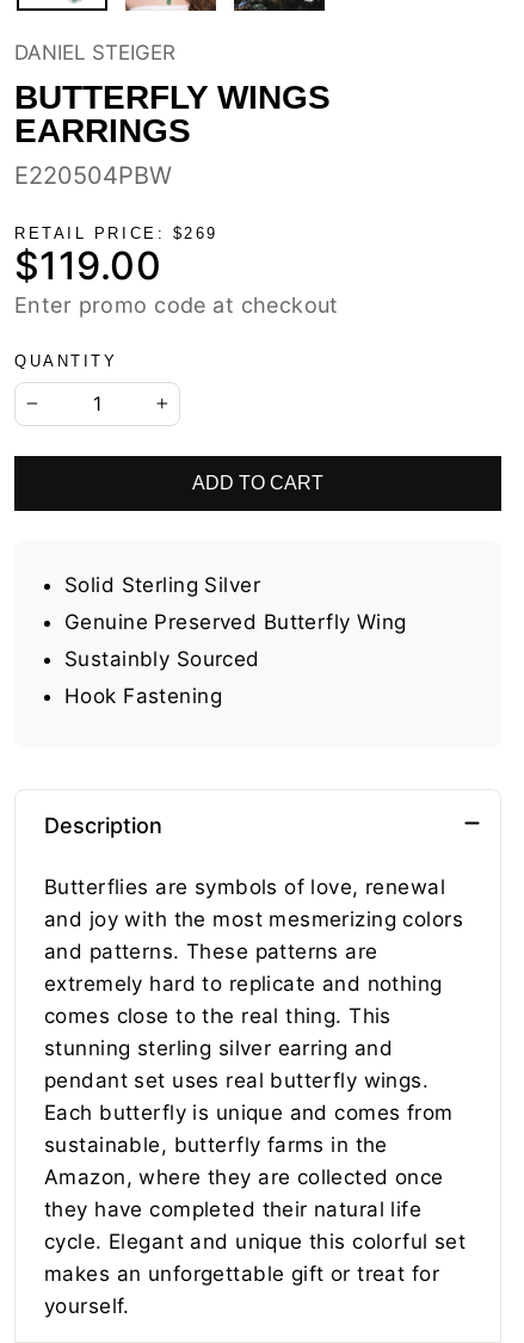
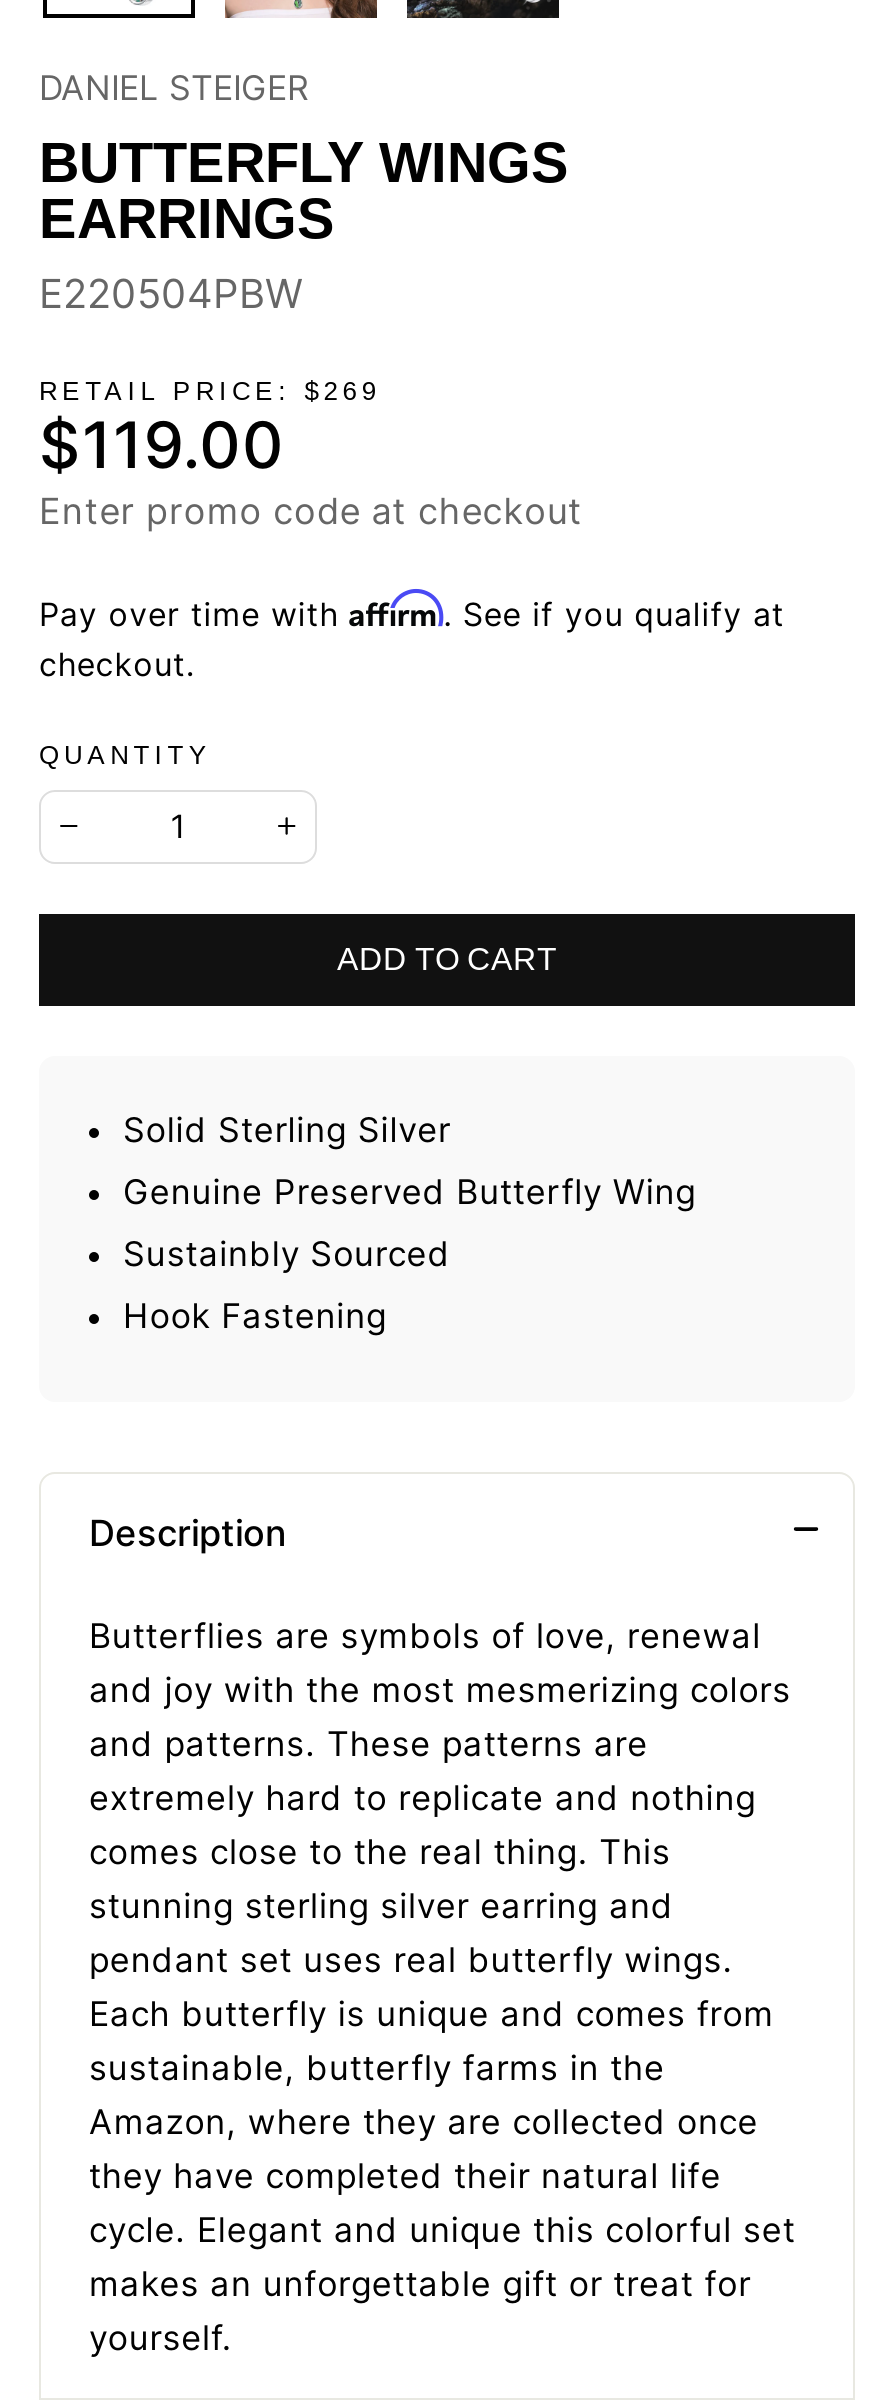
+ Pay over time with Affirm. See if you qualify at
+ checkout.
